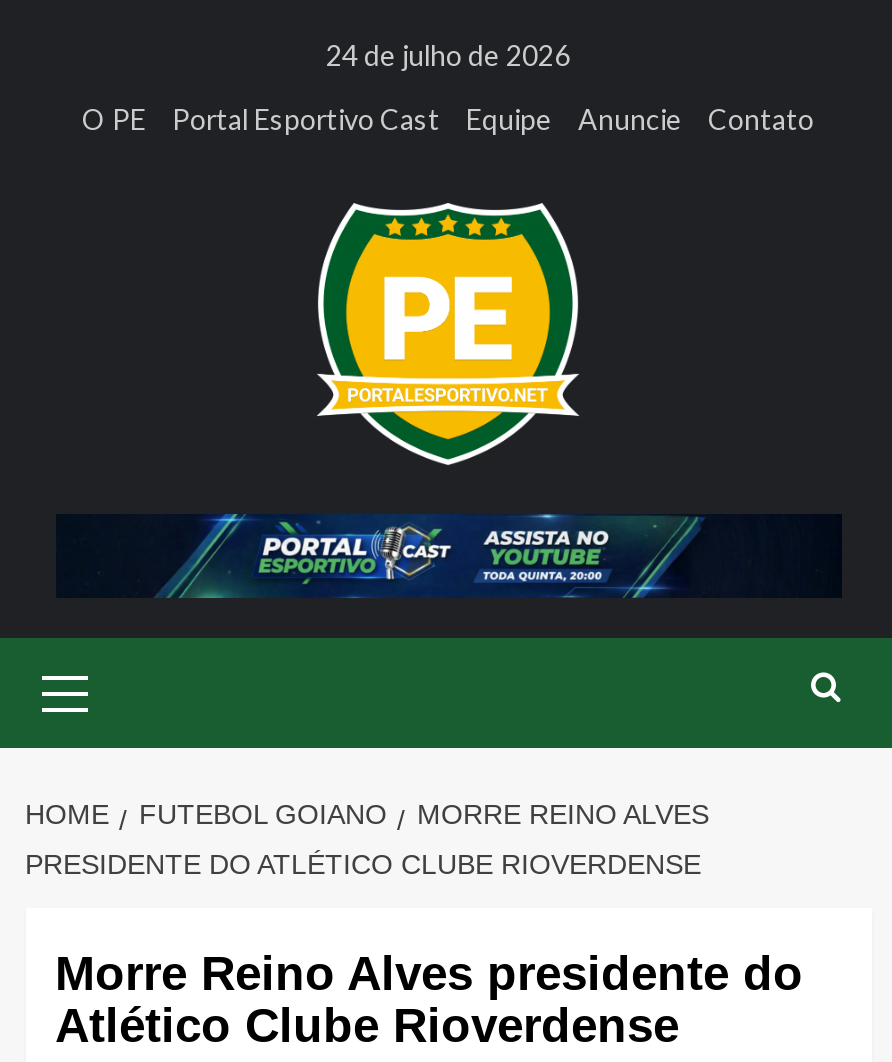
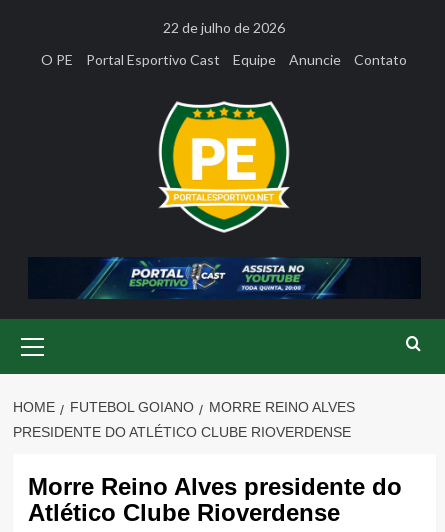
- 24 de julho de 2026
+ 22 de julho de 2026
